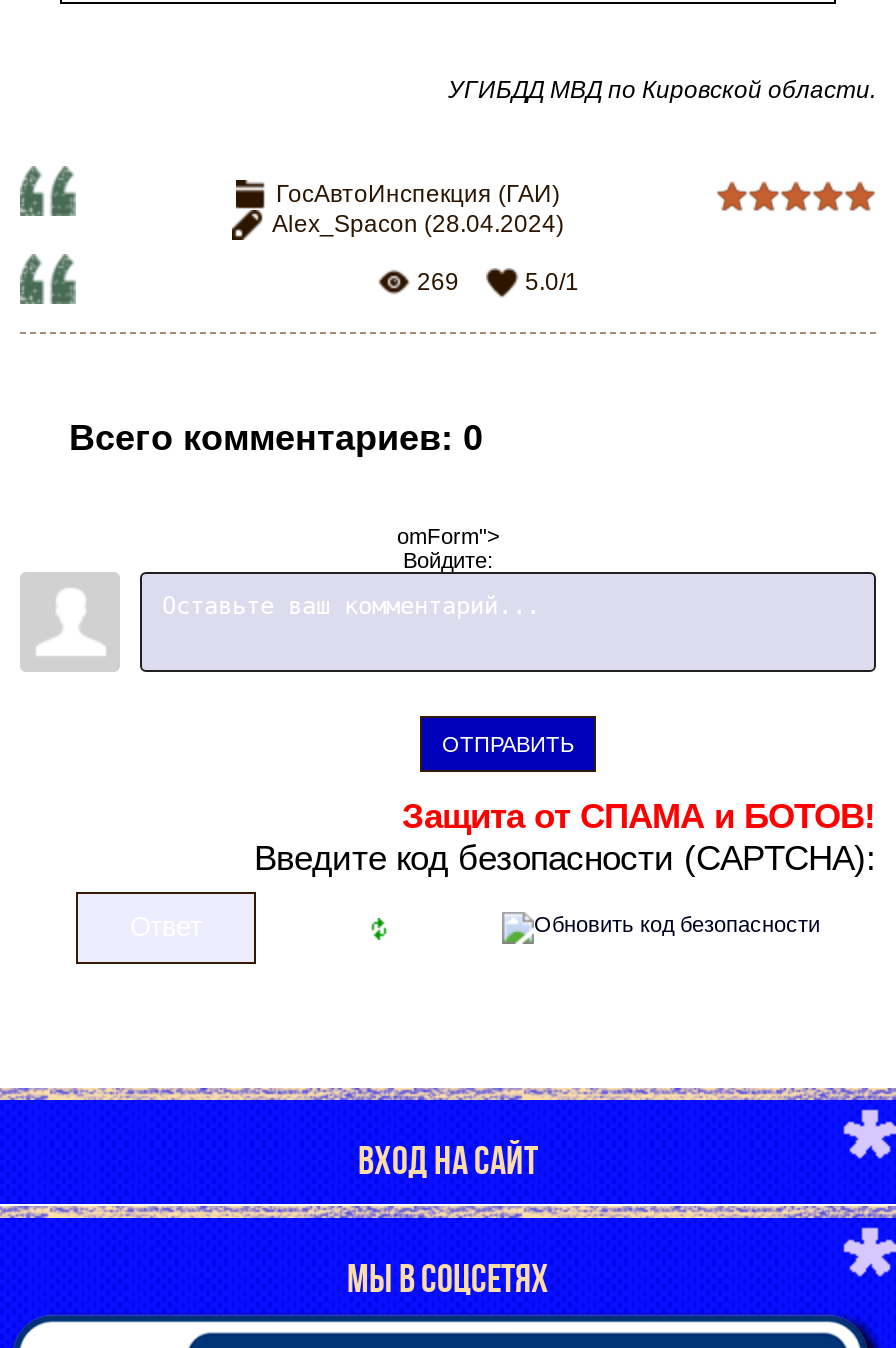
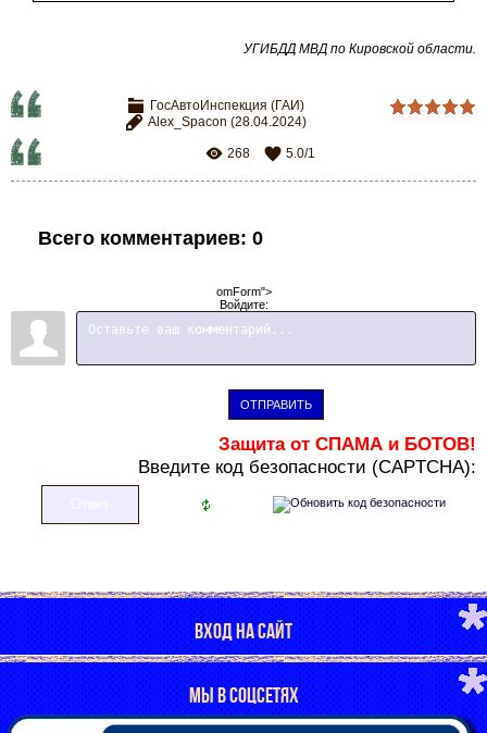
- 269
+ 268
